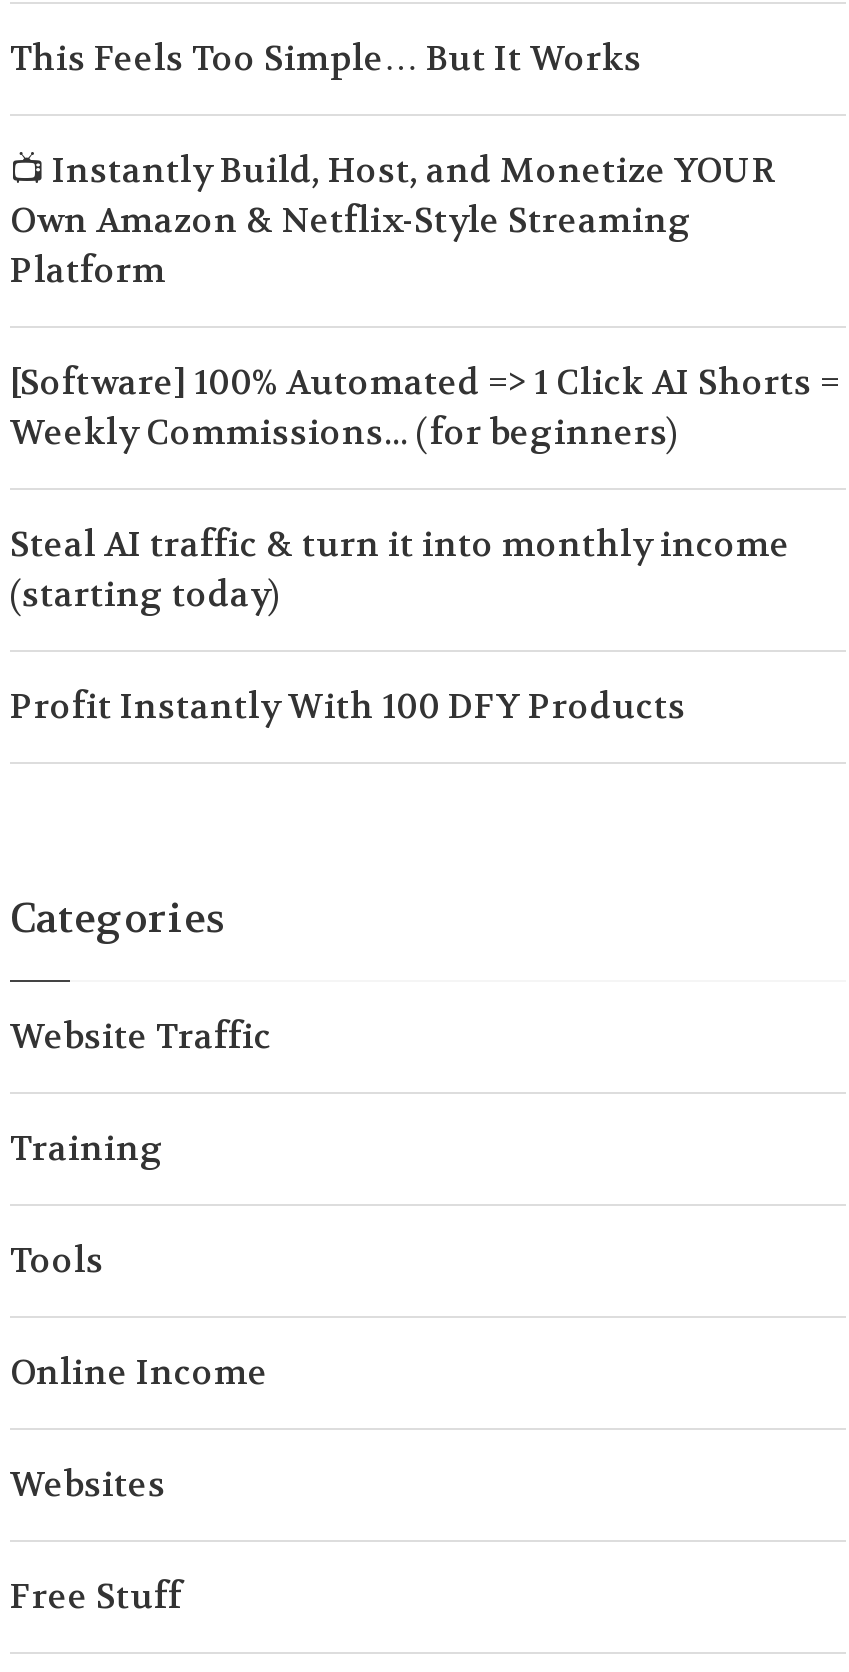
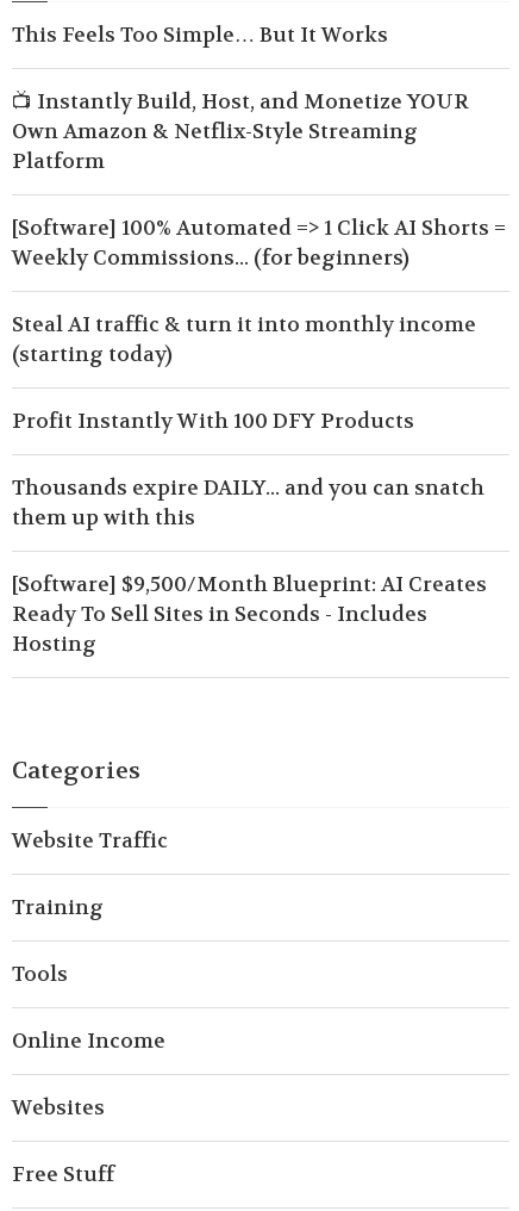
+ Thousands expire DAILY... and you can snatch
+ them up with this
+ [Software] $9,500/Month Blueprint: AI Creates
+ Ready To Sell Sites in Seconds - Includes
+ Hosting
